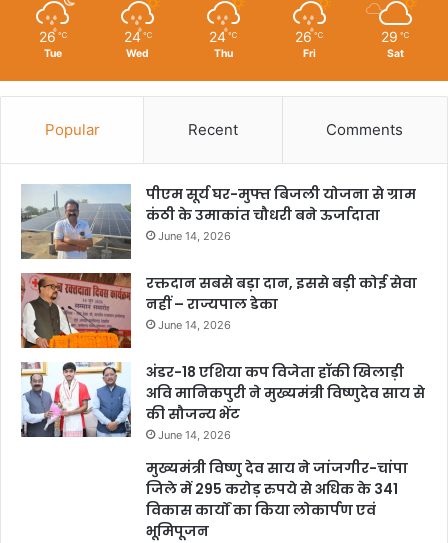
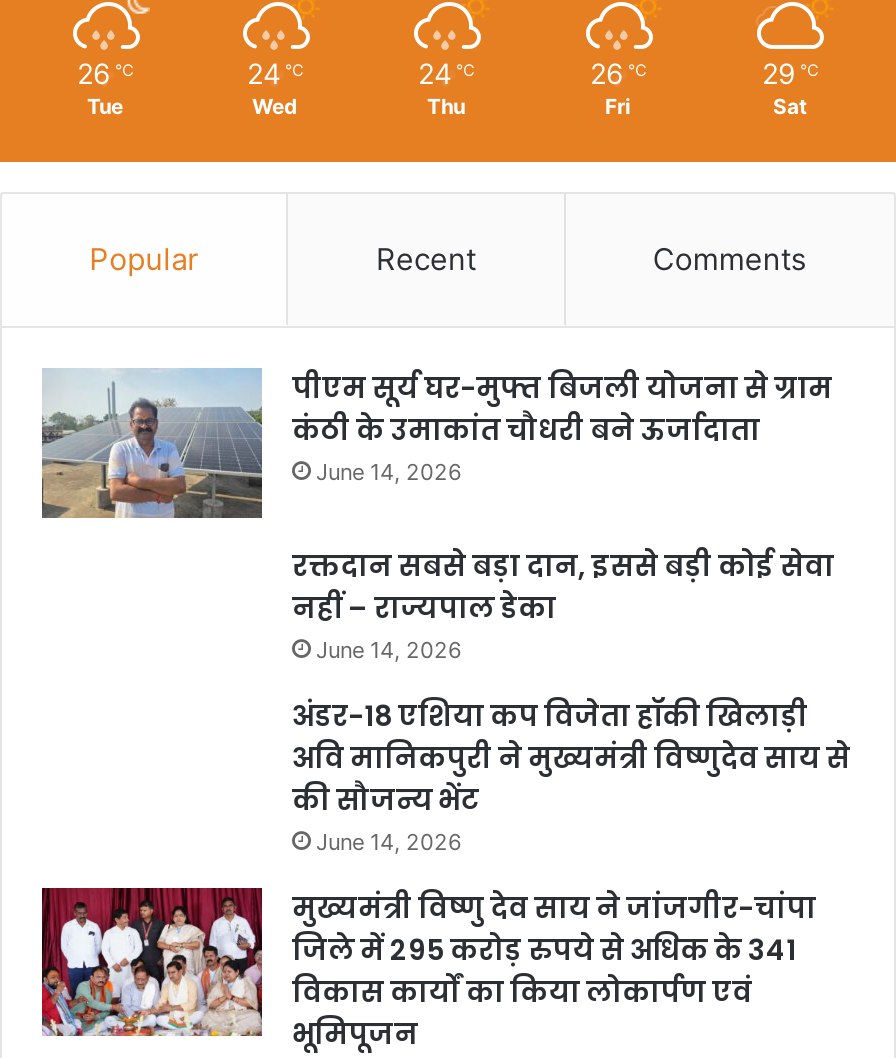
- [image]

- [image]

+ [image]
